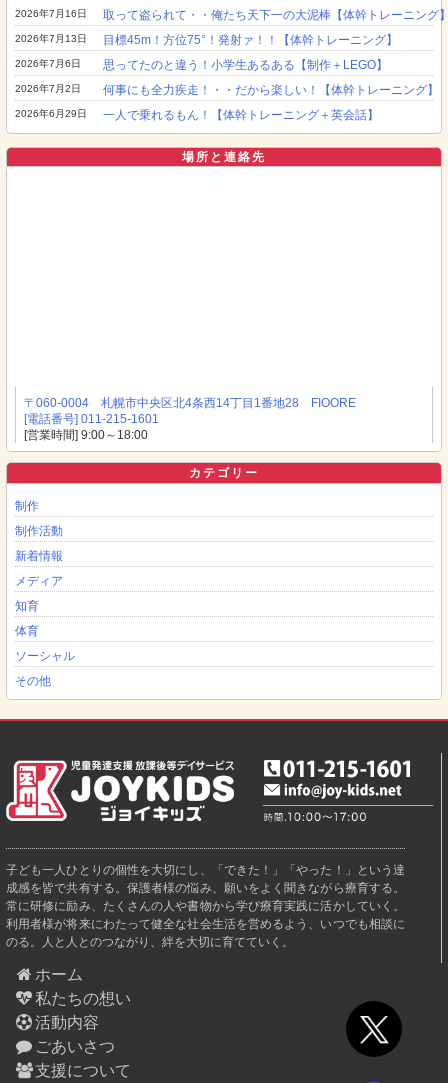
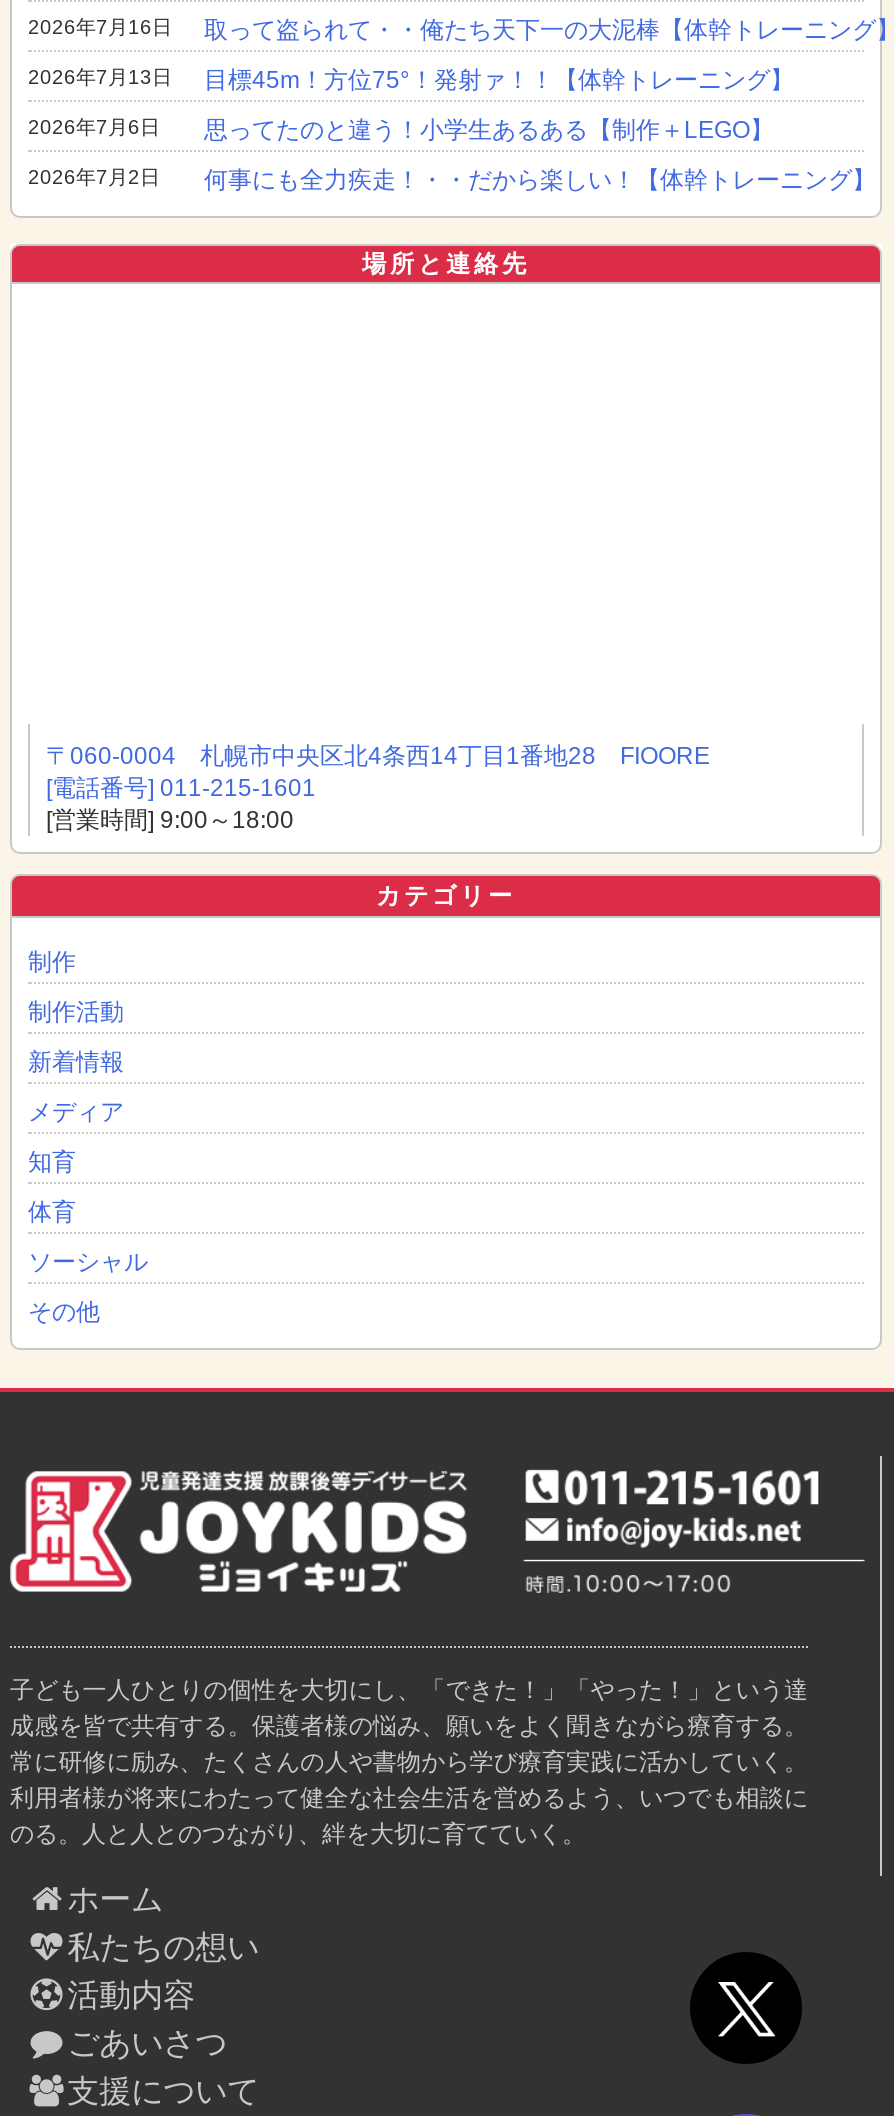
- 一人で乗れるもん！【体幹トレーニング＋英会話】
- 2026年6月29日
